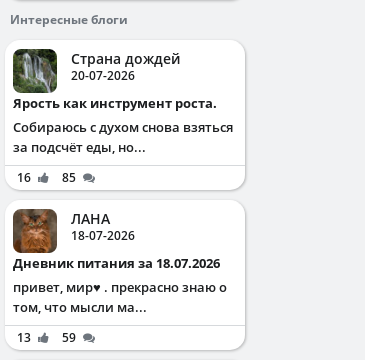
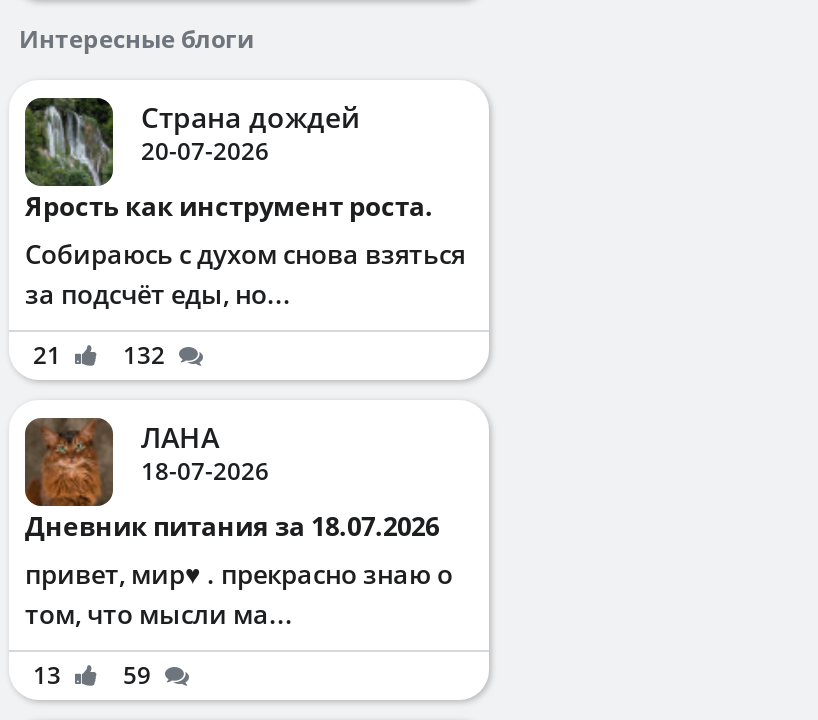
- 16
+ 21

- 85
+ 132
